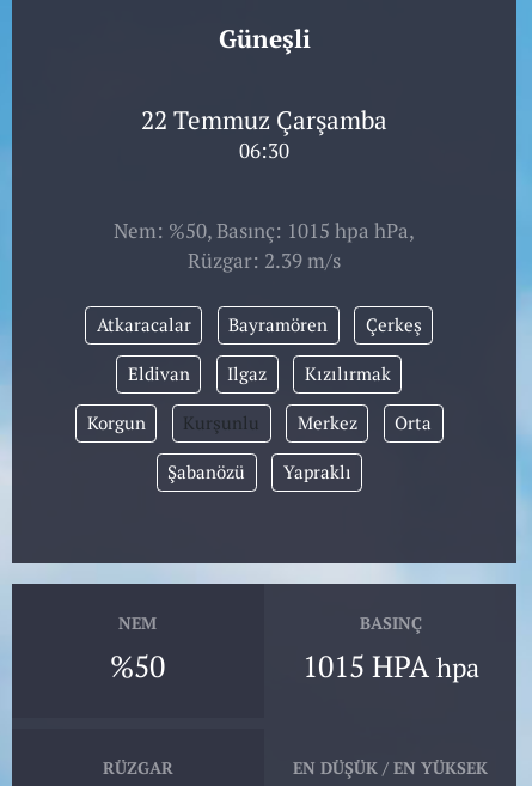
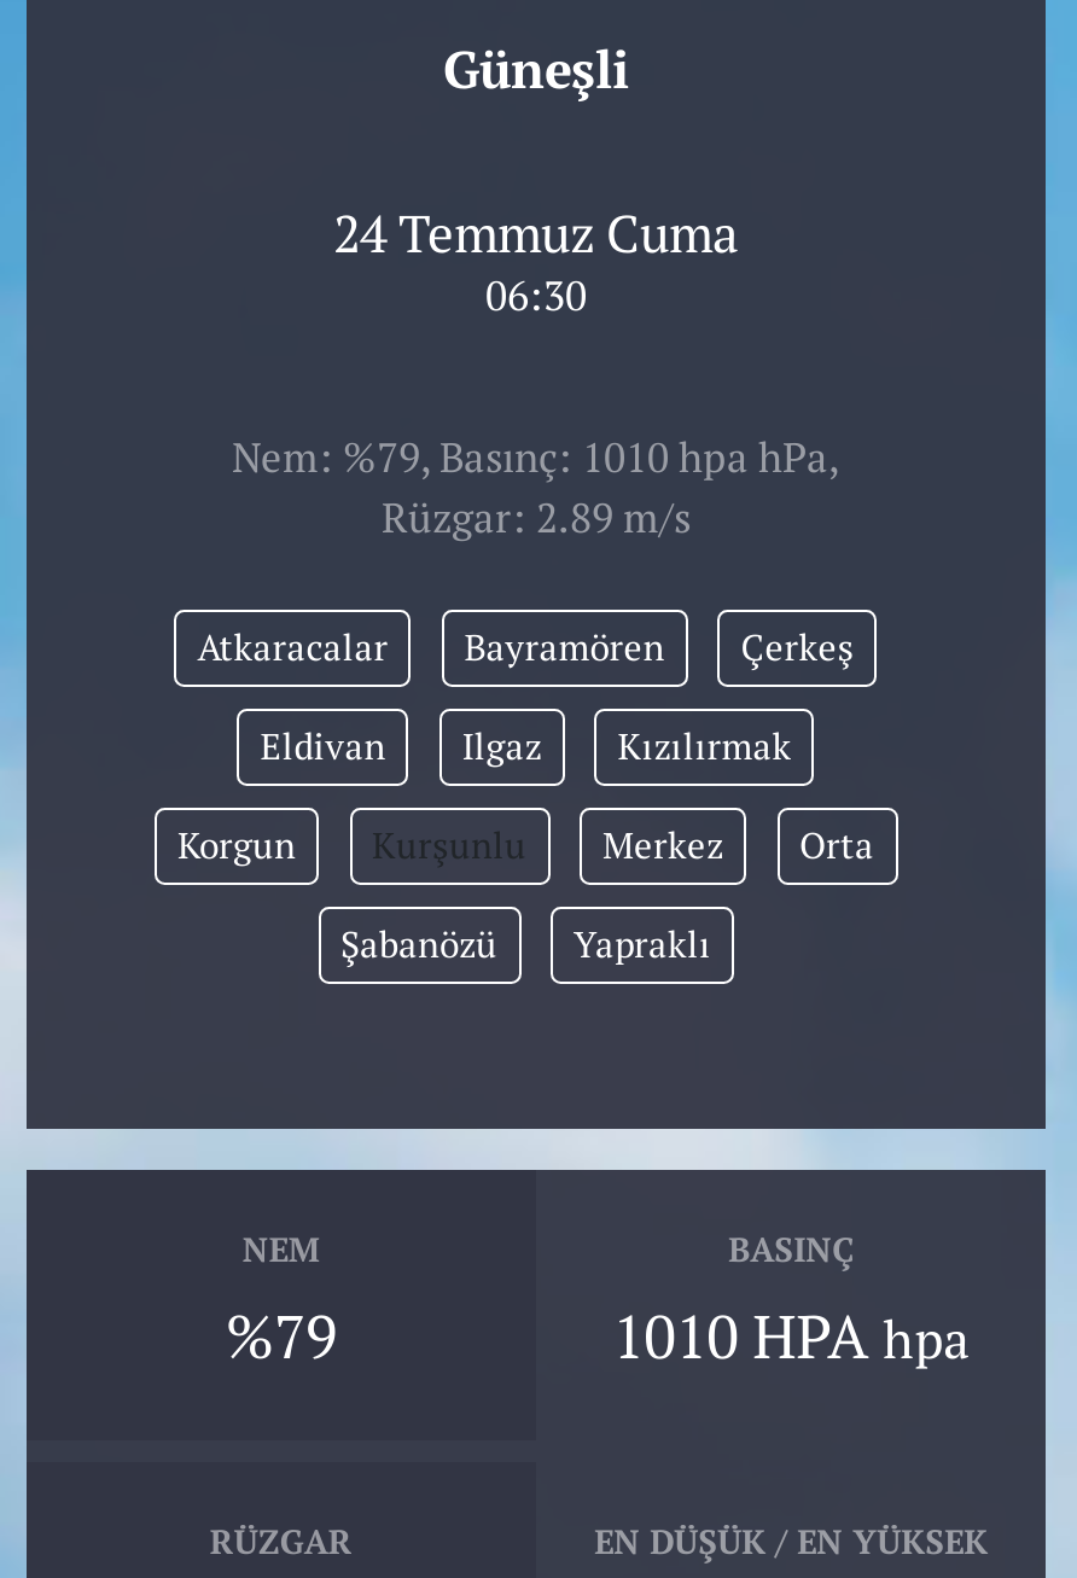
- 22 Temmuz Çarşamba
+ 24 Temmuz Cuma

- Nem: %50, Basınç: 1015 hpa hPa,
+ Nem: %79, Basınç: 1010 hpa hPa,

- Rüzgar: 2.39 m/s
+ Rüzgar: 2.89 m/s

- %50
+ %79

- 1015 HPA hpa
+ 1010 HPA hpa
